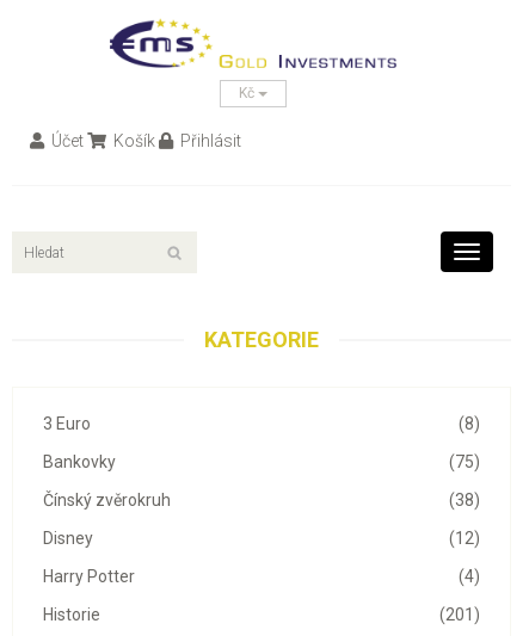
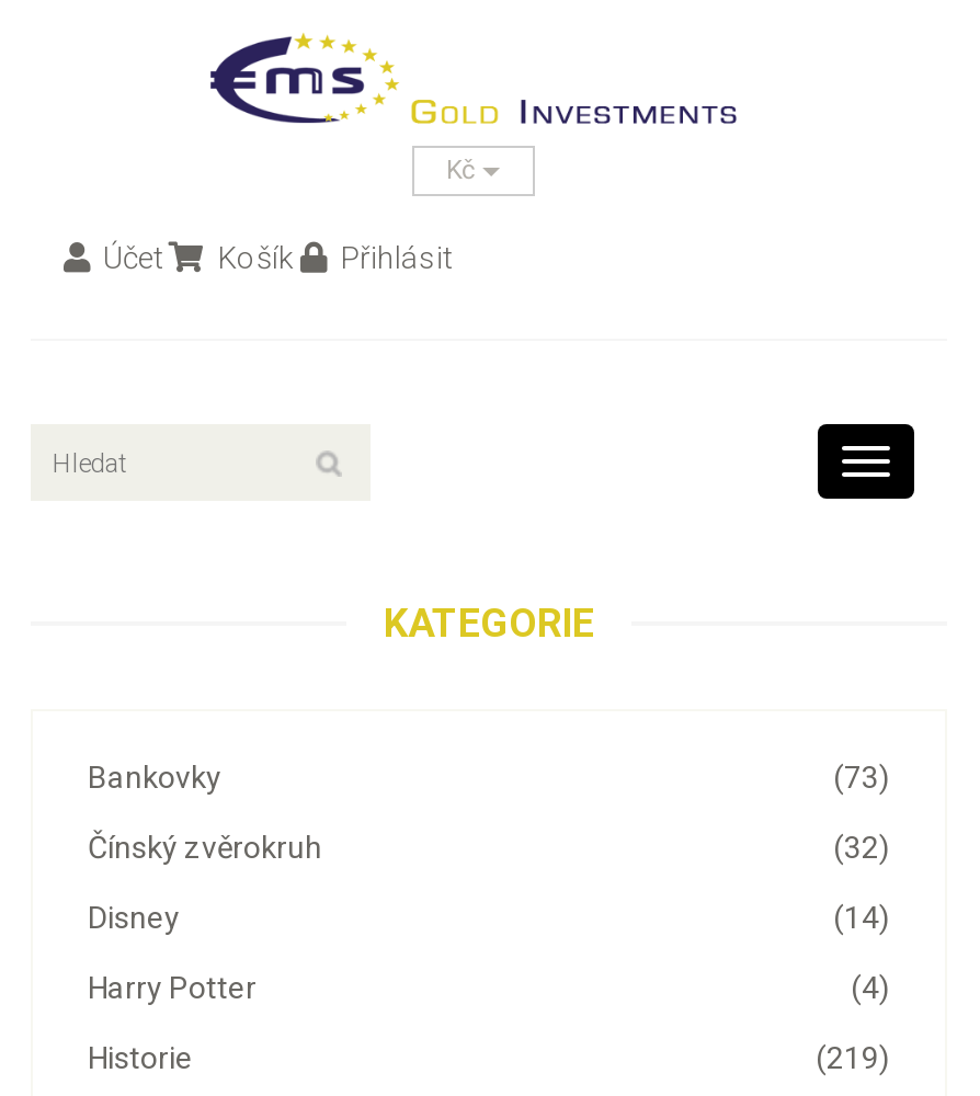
- (8)
- 3 Euro
- (75)
+ (73)

- (38)
+ (32)

- (12)
+ (14)

- (201)
+ (219)
